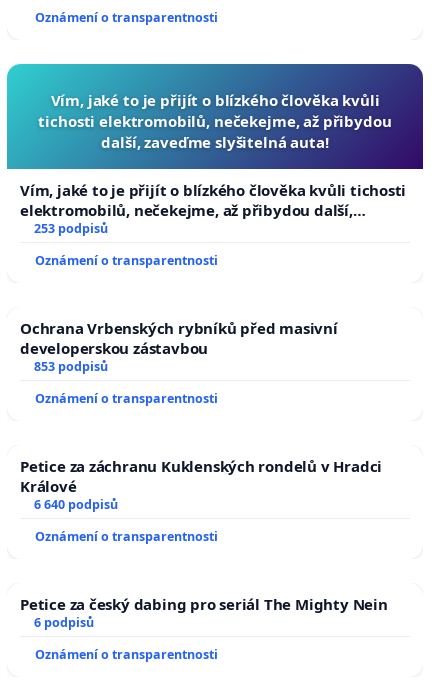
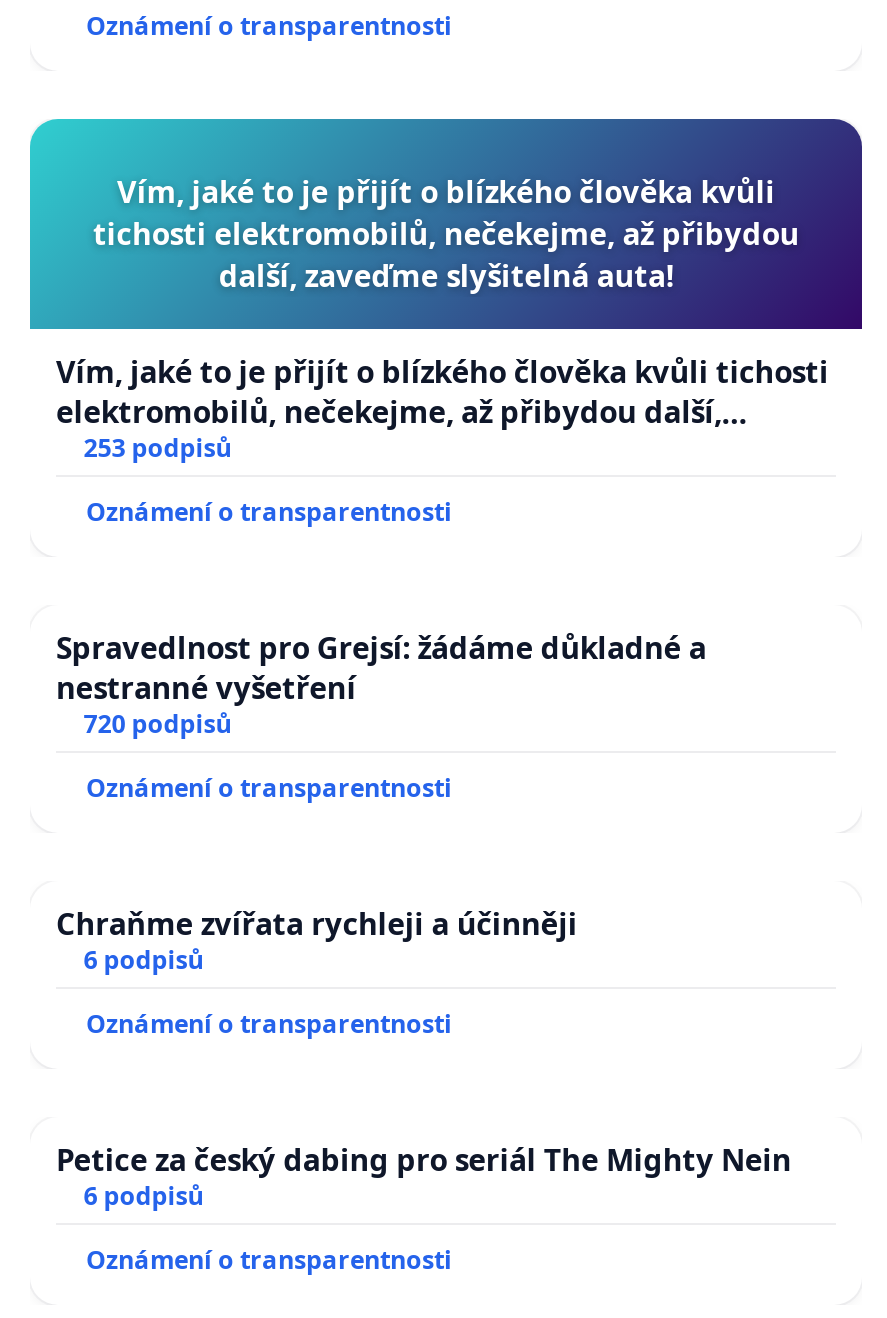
- Ochrana Vrbenských rybníků před masivní
- developerskou zástavbou
- 853 podpisů
+ Spravedlnost pro Grejsí: žádáme důkladné a
+ nestranné vyšetření
+ 720 podpisů

- Petice za záchranu Kuklenských rondelů v Hradci
- Králové
- 6 640 podpisů
+ Chraňme zvířata rychleji a účinněji
+ 6 podpisů
